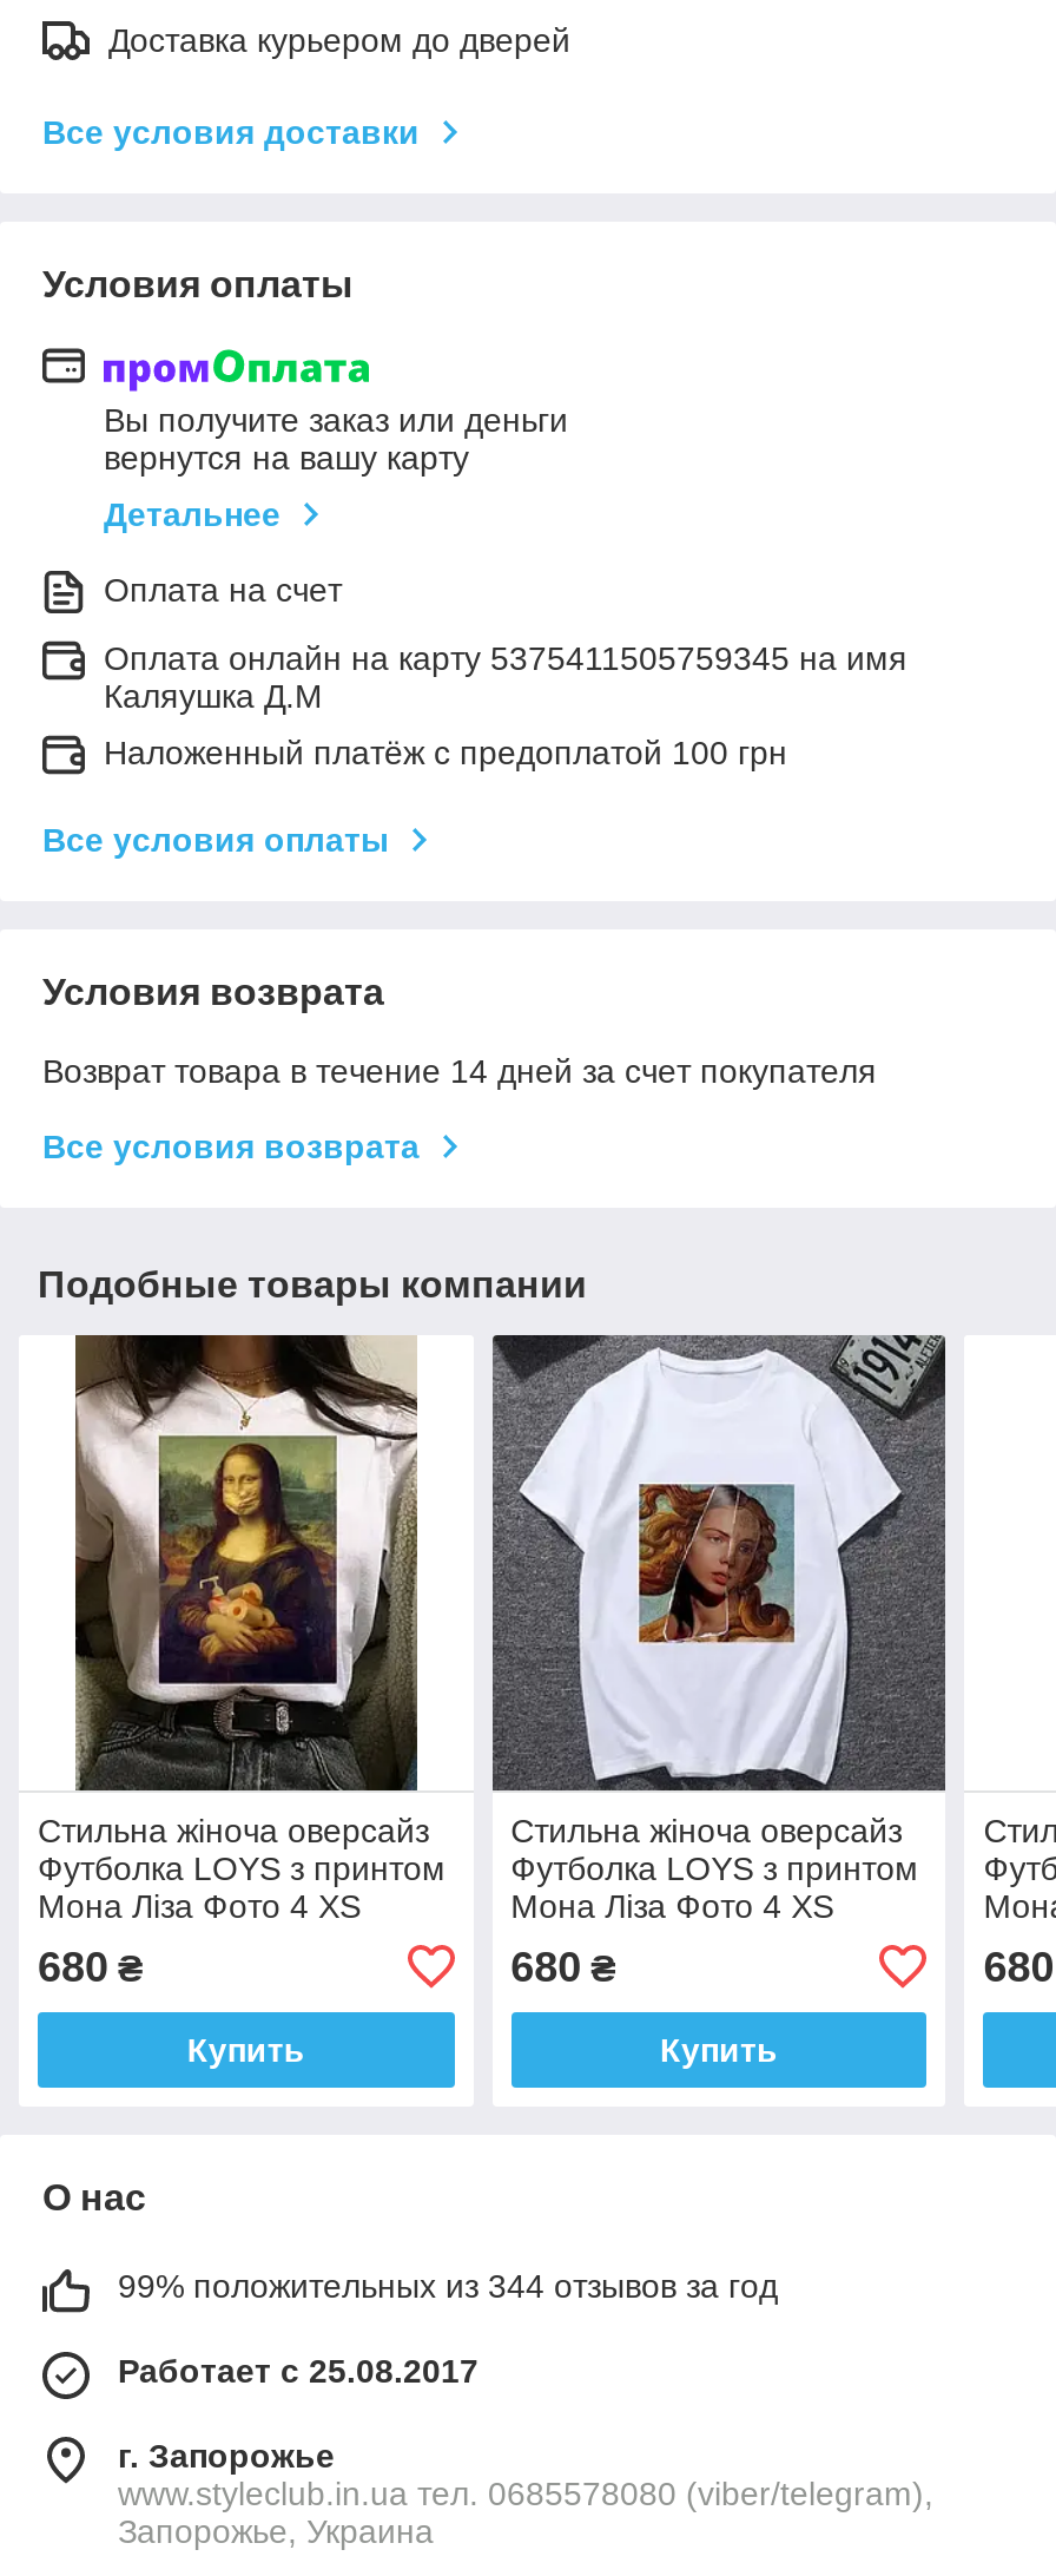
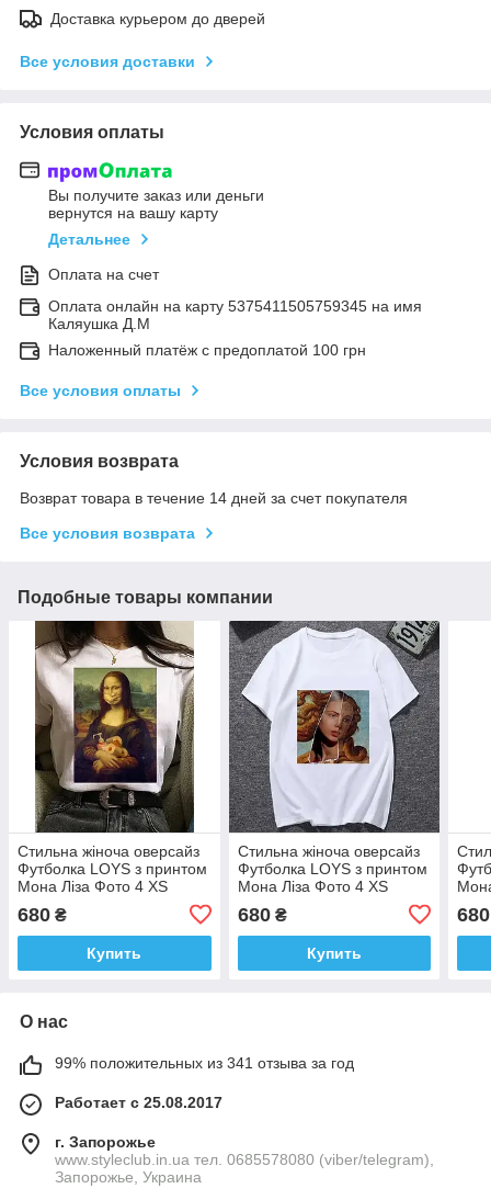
- 99% положительных из 344 отзывов за год
+ 99% положительных из 341 отзыва за год
